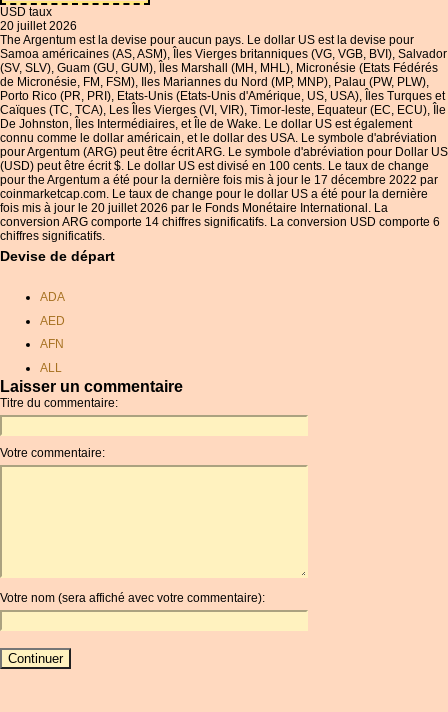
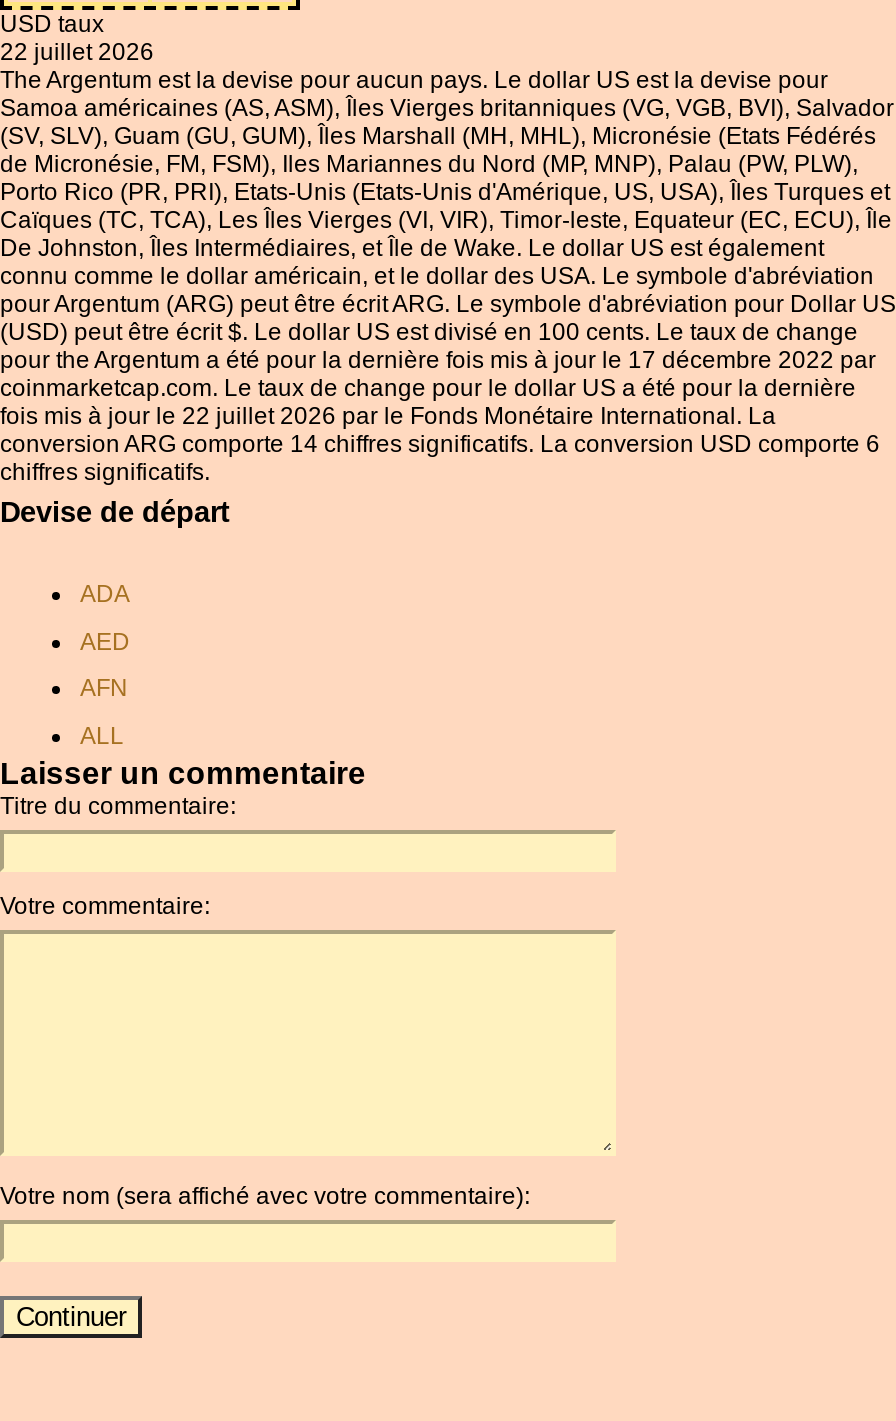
- 20 juillet 2026
+ 22 juillet 2026

- fois mis à jour le 20 juillet 2026 par le Fonds Monétaire International. La
+ fois mis à jour le 22 juillet 2026 par le Fonds Monétaire International. La
